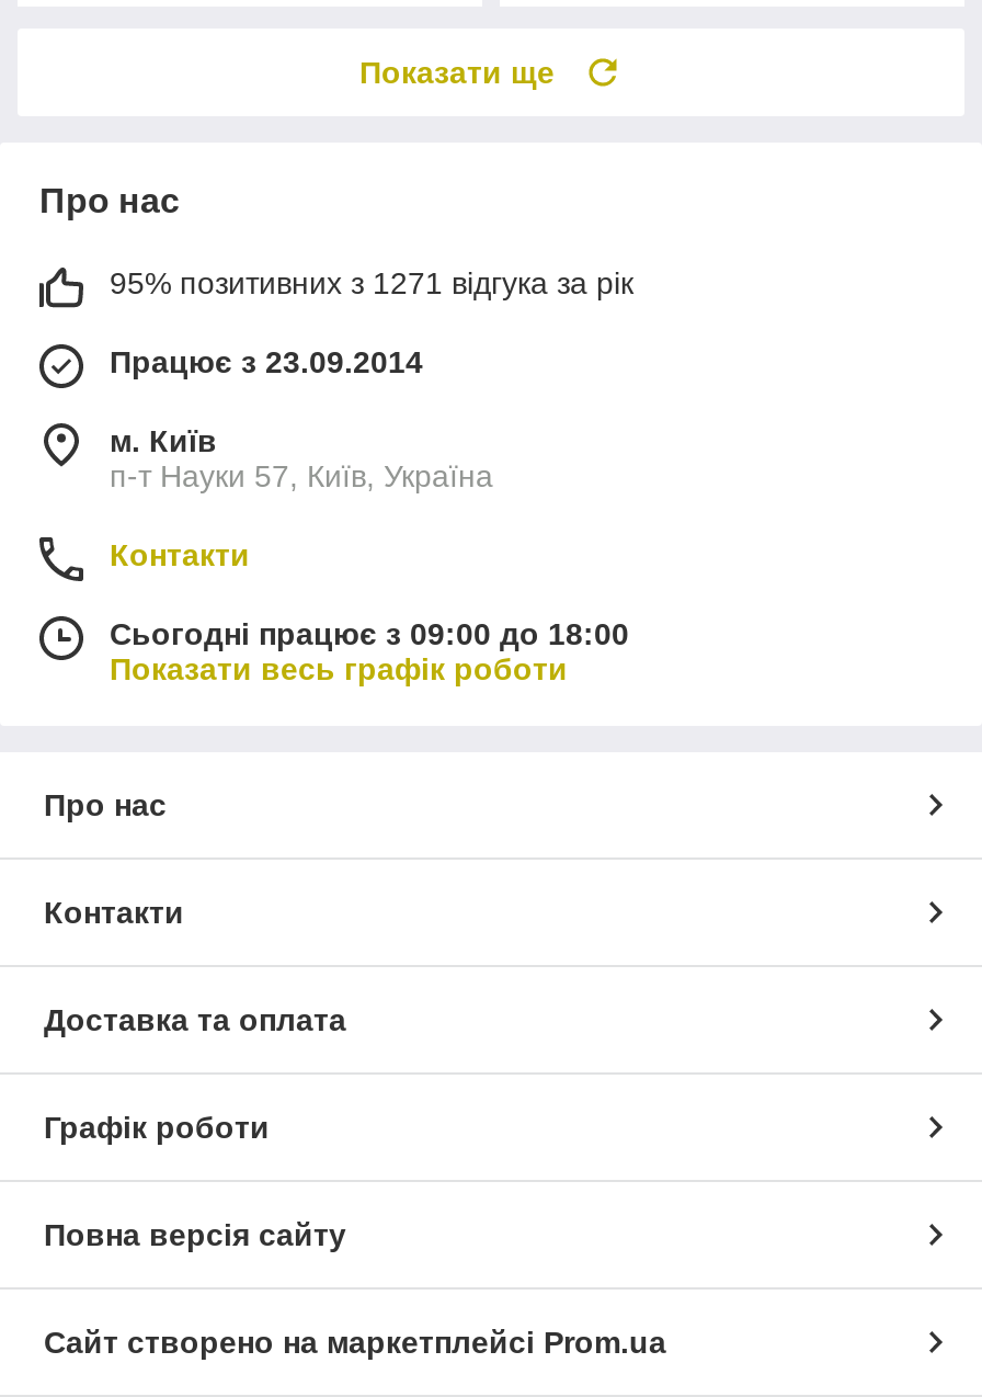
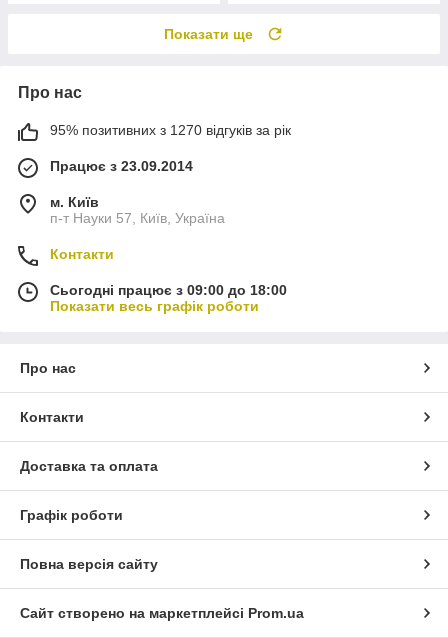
- 95% позитивних з 1271 відгука за рік
+ 95% позитивних з 1270 відгуків за рік
